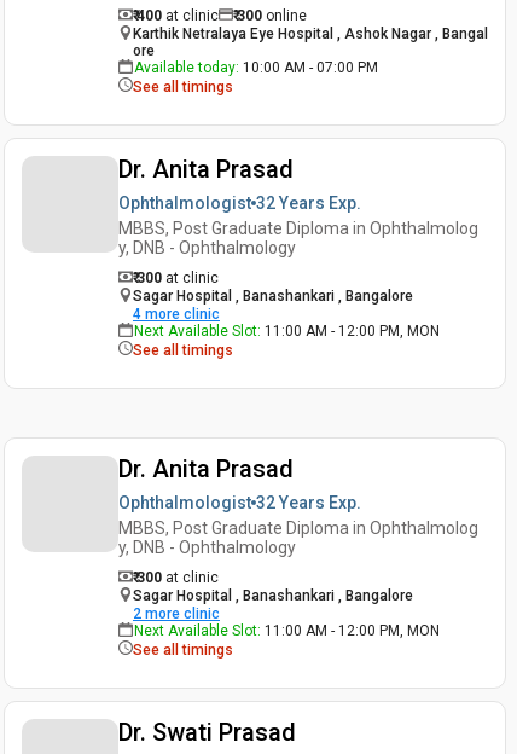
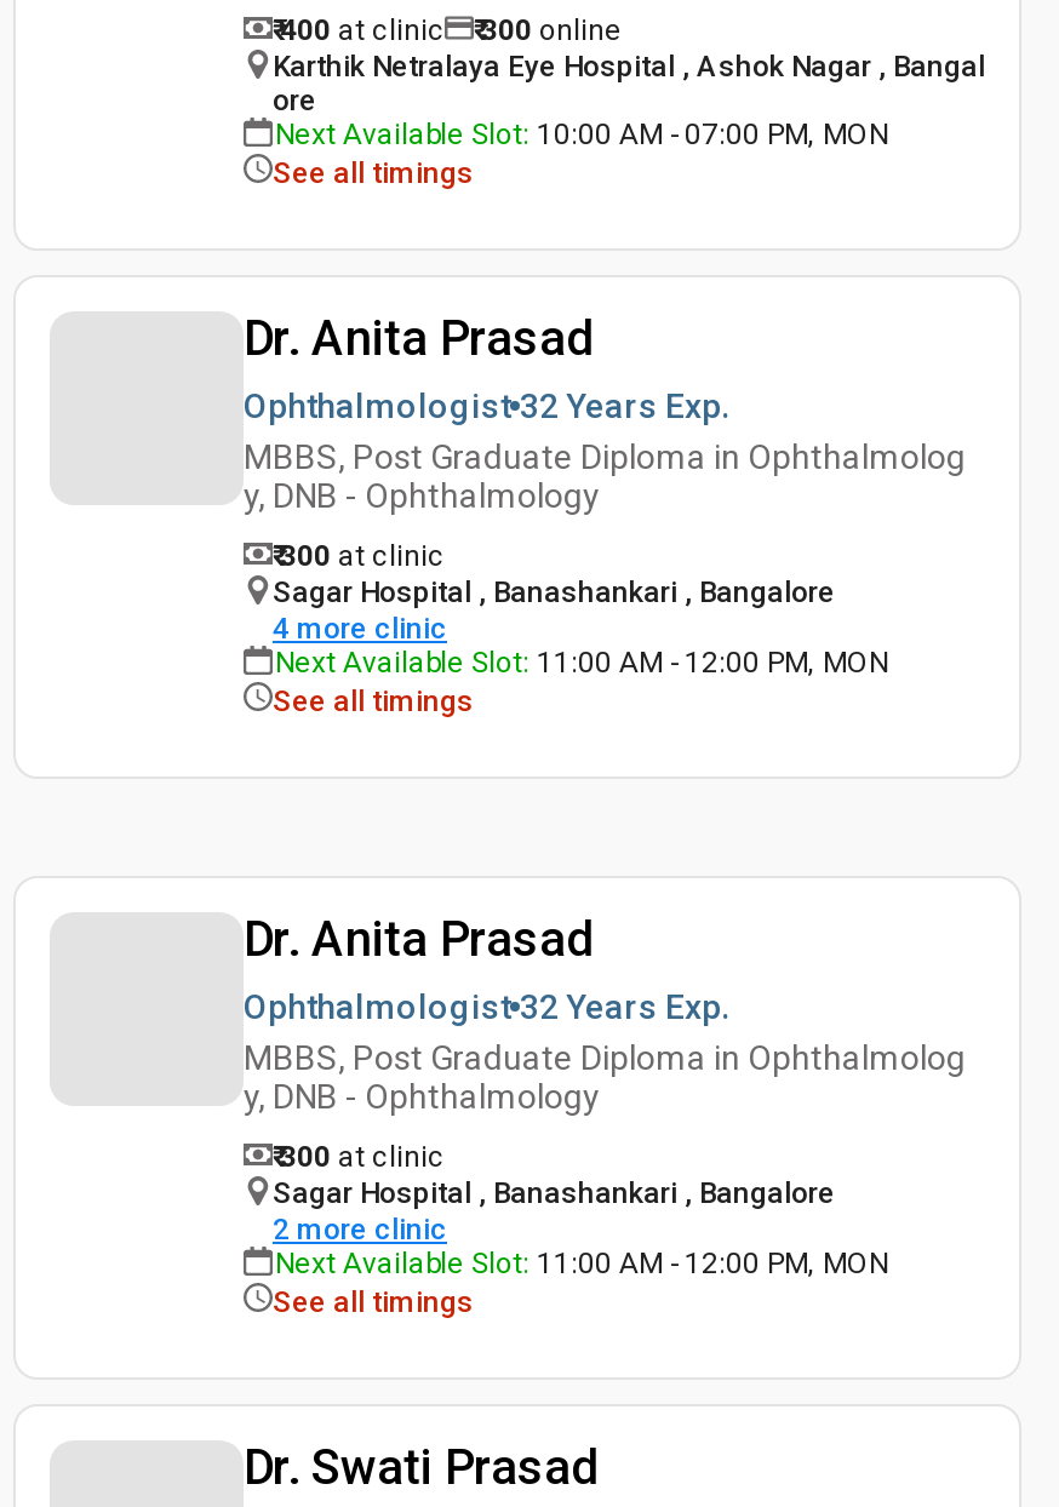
- Available today: 10:00 AM - 07:00 PM
+ Next Available Slot: 10:00 AM - 07:00 PM, MON
